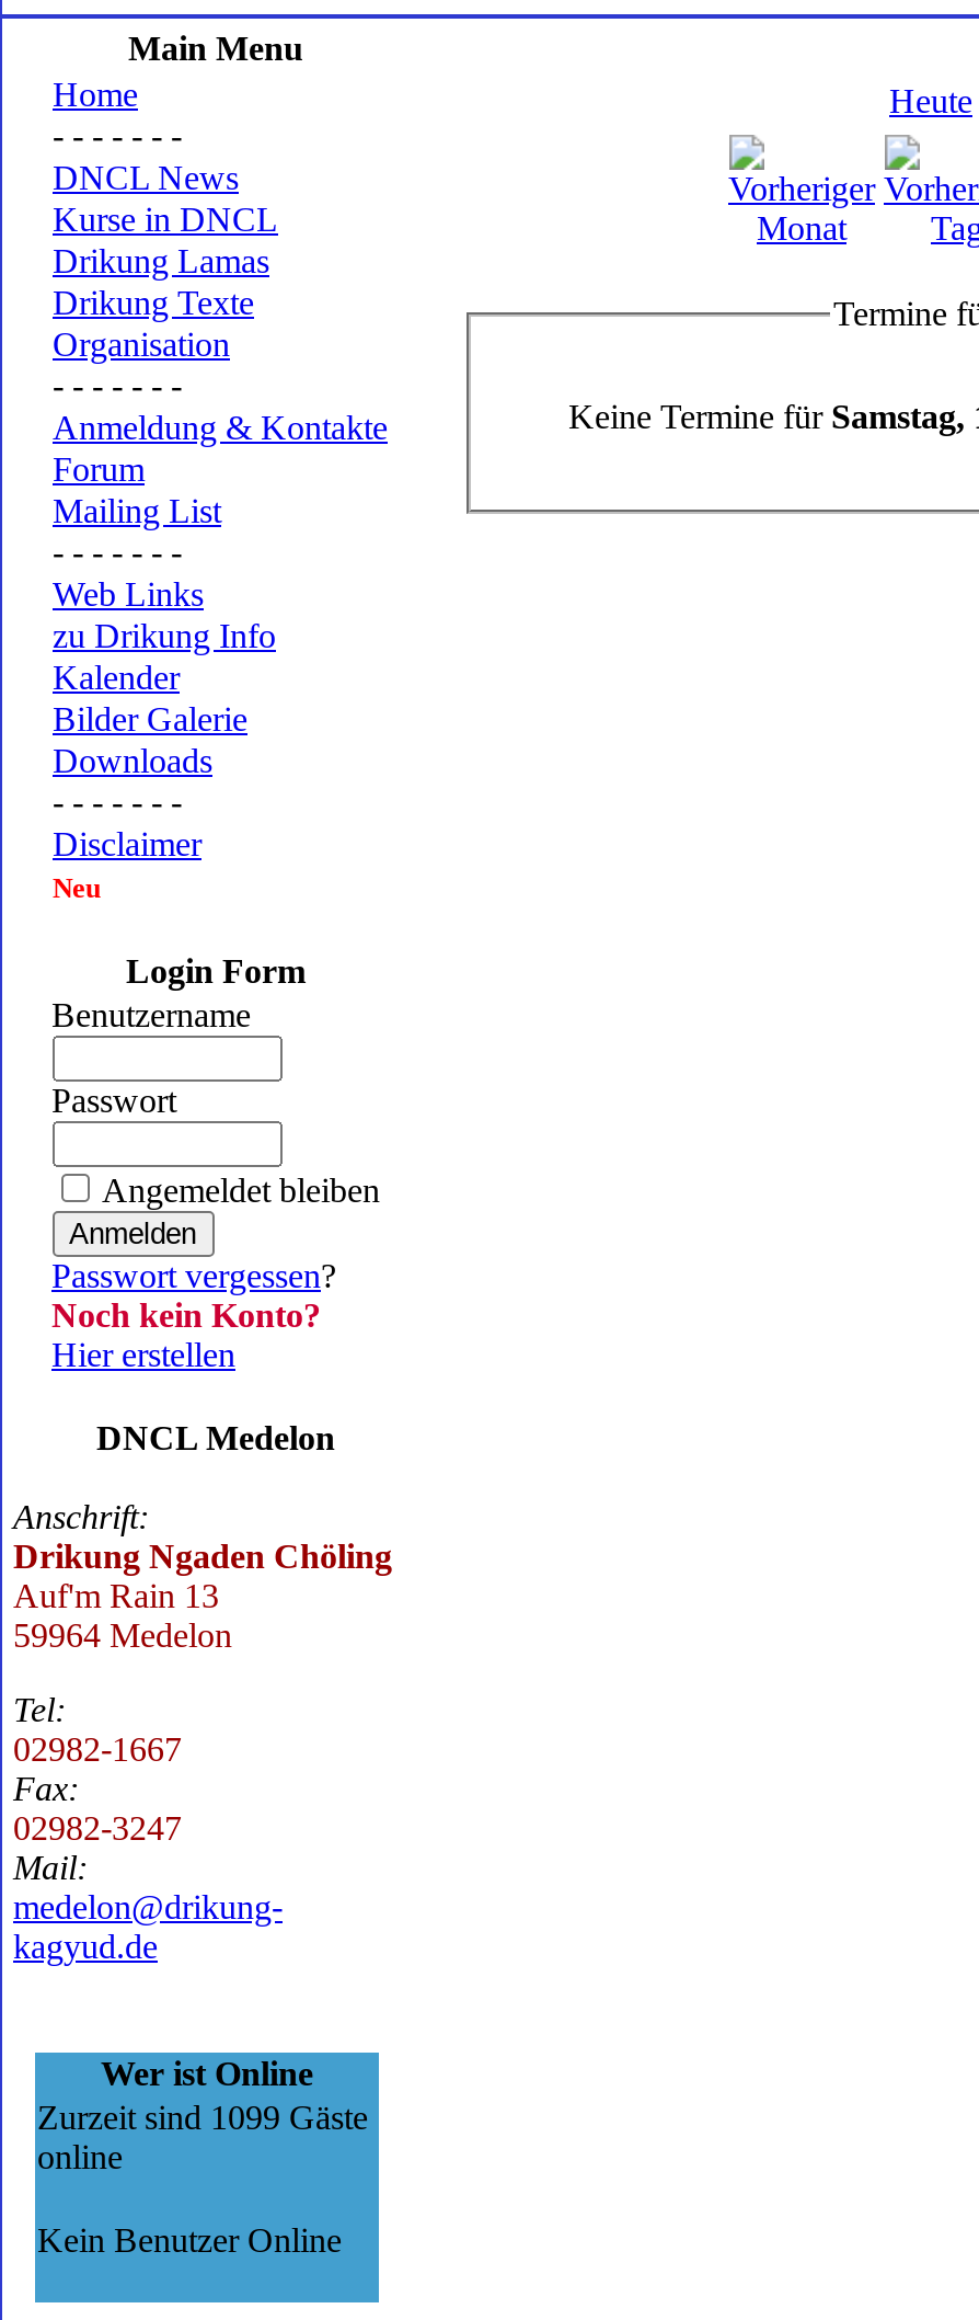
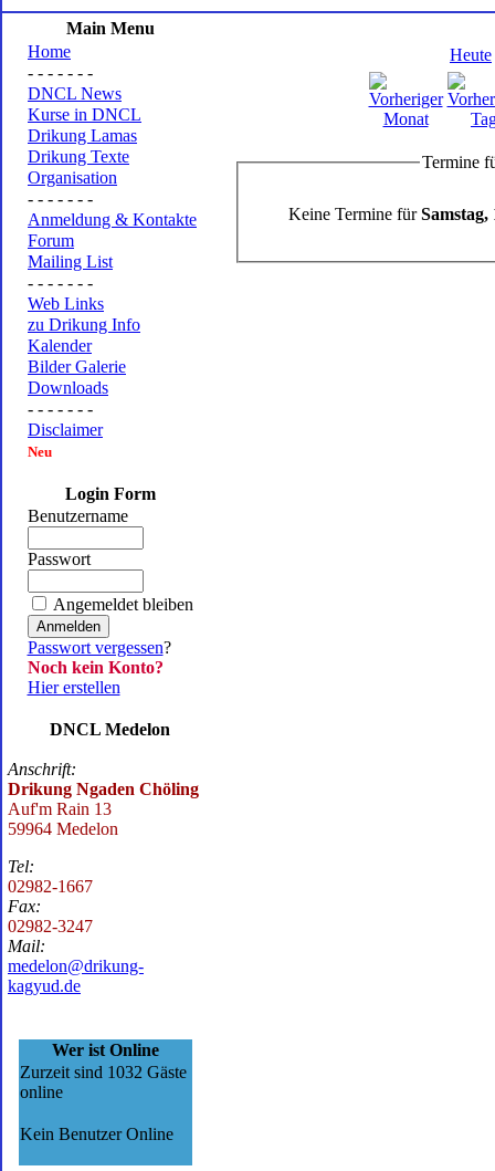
- Zurzeit sind 1099 Gäste
+ Zurzeit sind 1032 Gäste
